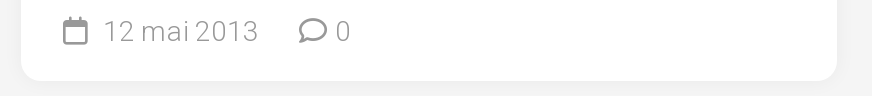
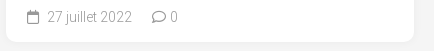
- 12 mai 2013
+ 27 juillet 2022
